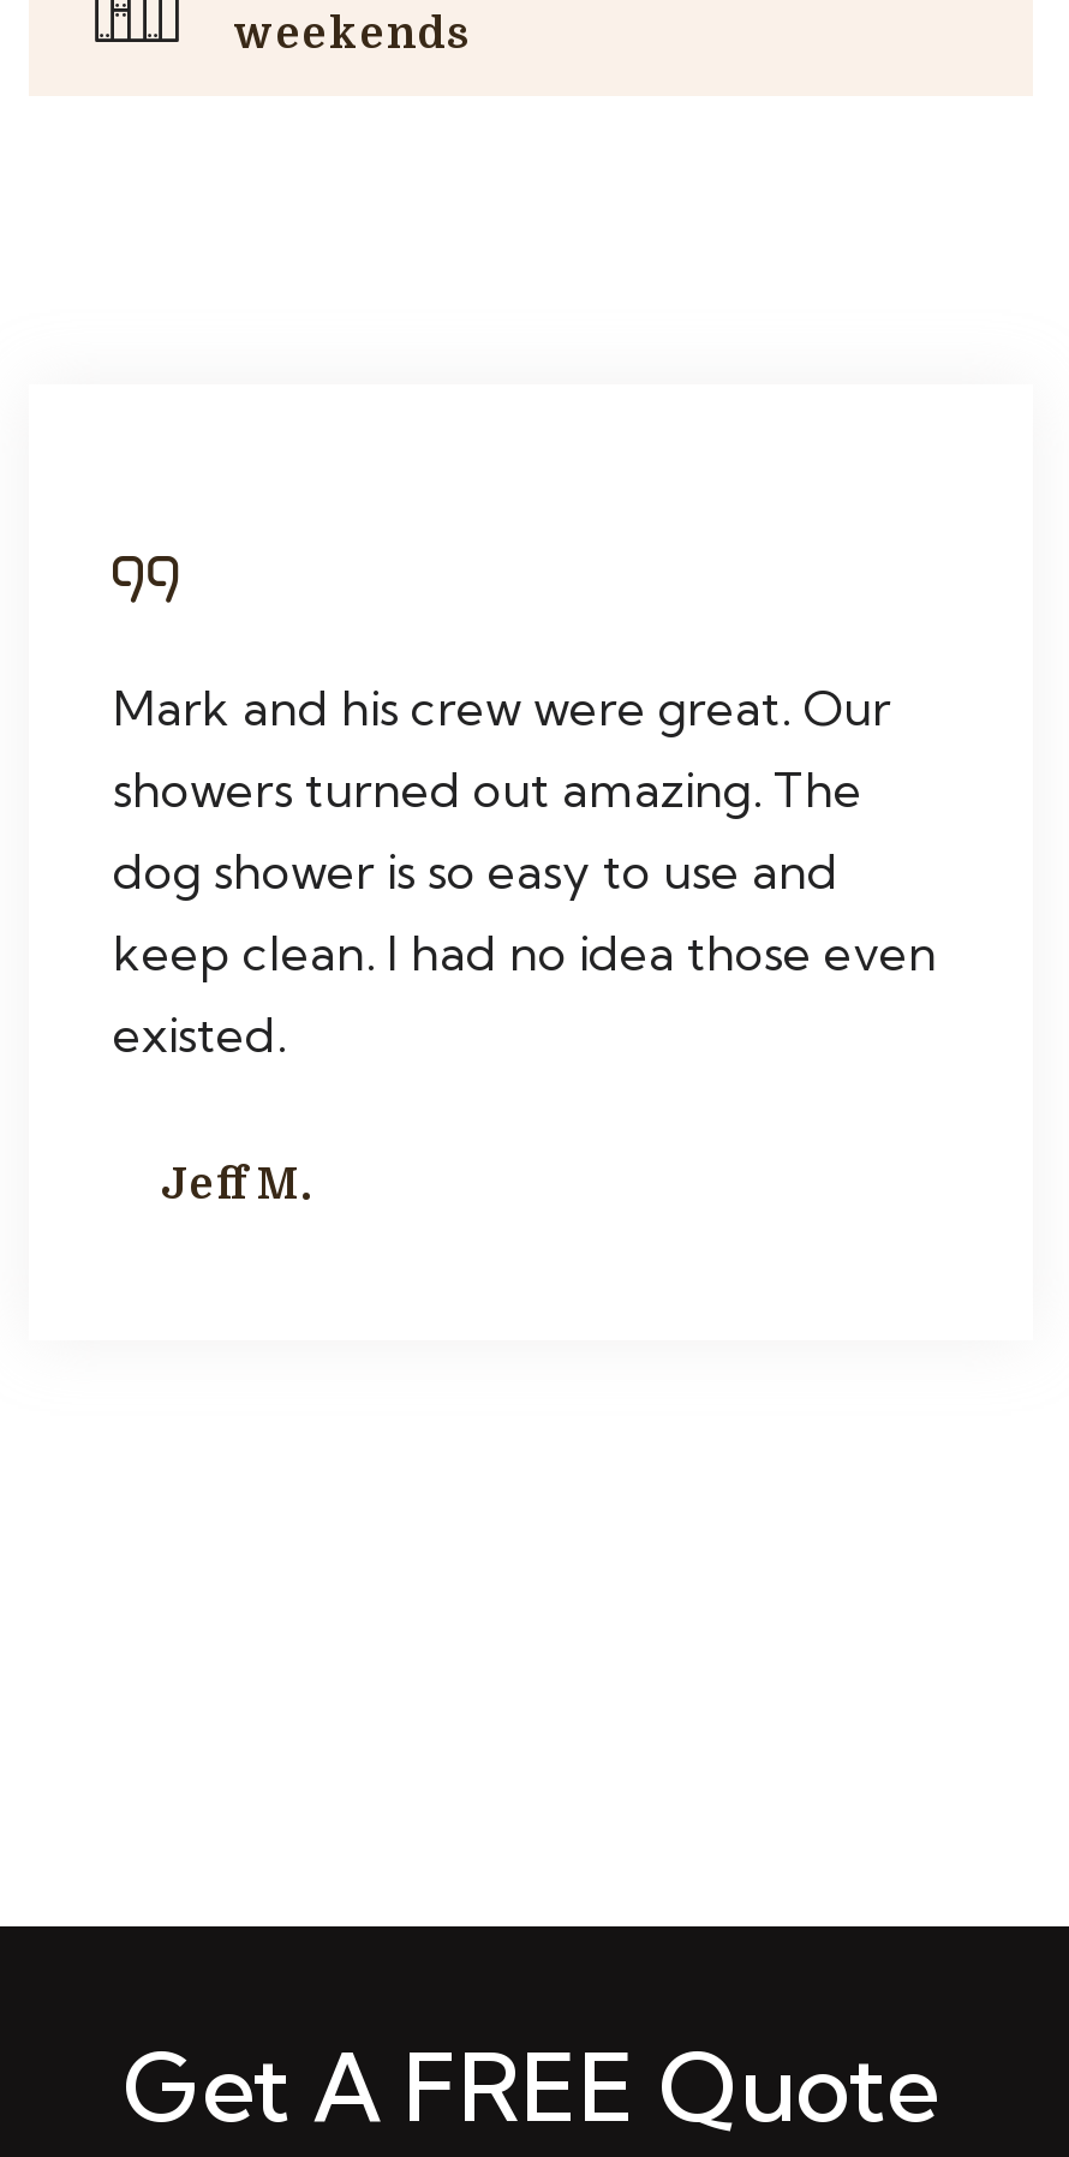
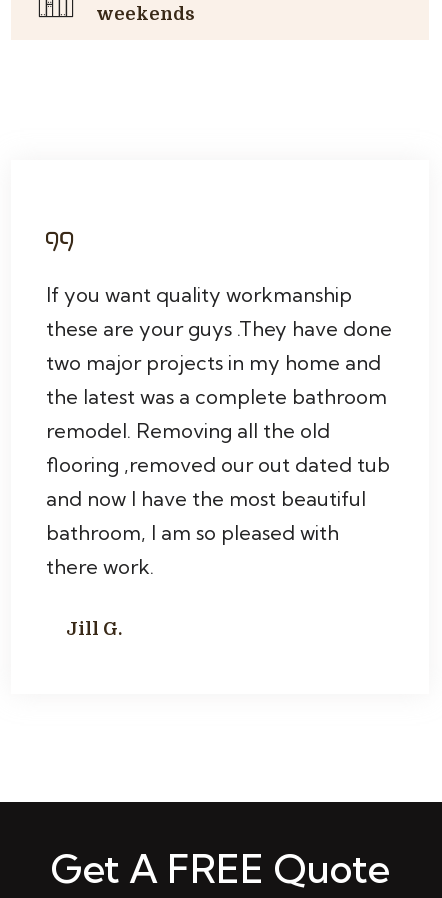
- Mark and his crew were great. Our
- showers turned out amazing. The
- dog shower is so easy to use and
- keep clean. I had no idea those even
- existed.
+ If you want quality workmanship
+ these are your guys .They have done
+ two major projects in my home and
+ the latest was a complete bathroom
+ remodel. Removing all the old
+ flooring ,removed our out dated tub
+ and now I have the most beautiful
+ bathroom, I am so pleased with
+ there work.

- Jeff M.
+ Jill G.
